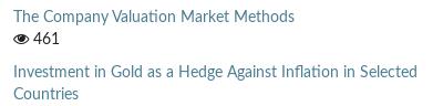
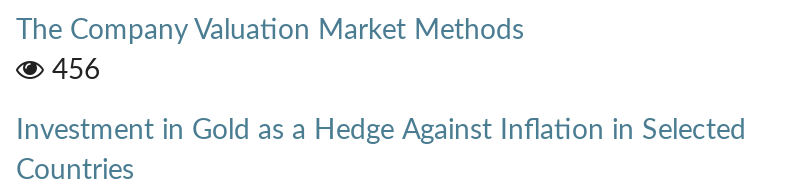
- 461
+ 456
